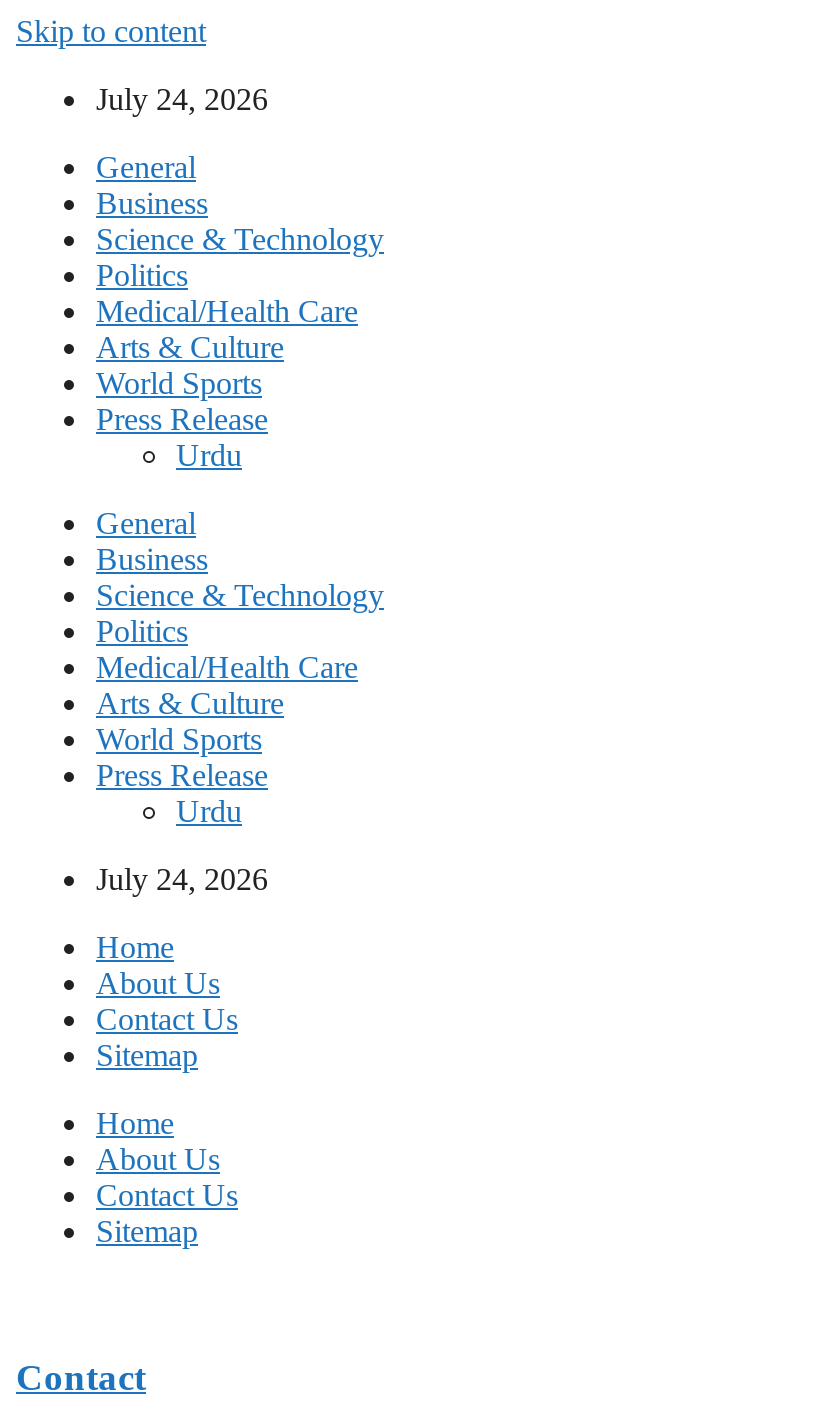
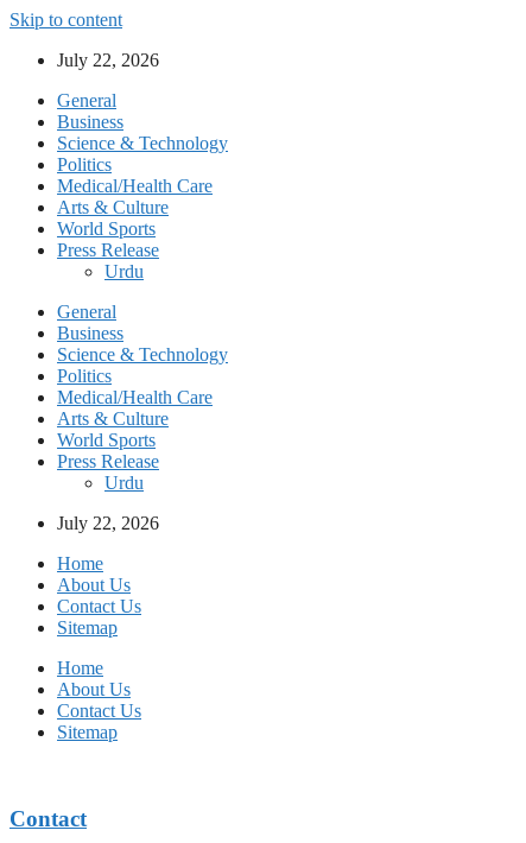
- July 24, 2026
+ July 22, 2026

- July 24, 2026
+ July 22, 2026
